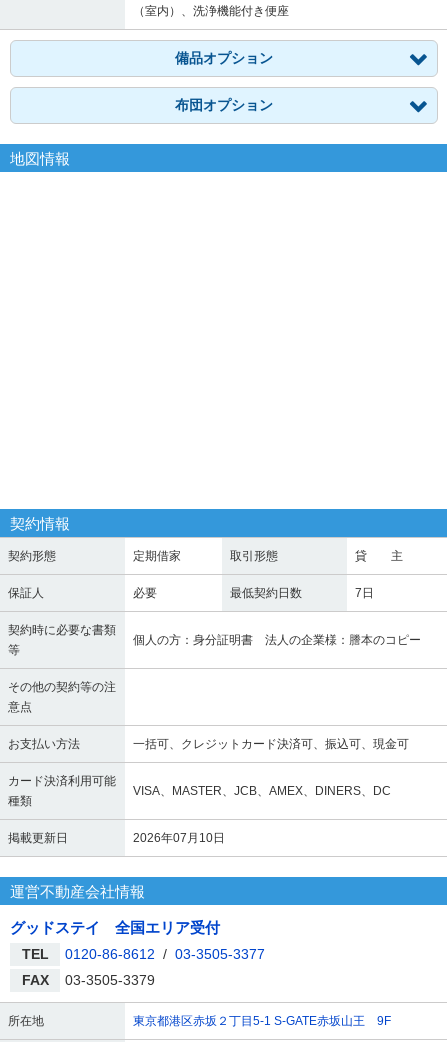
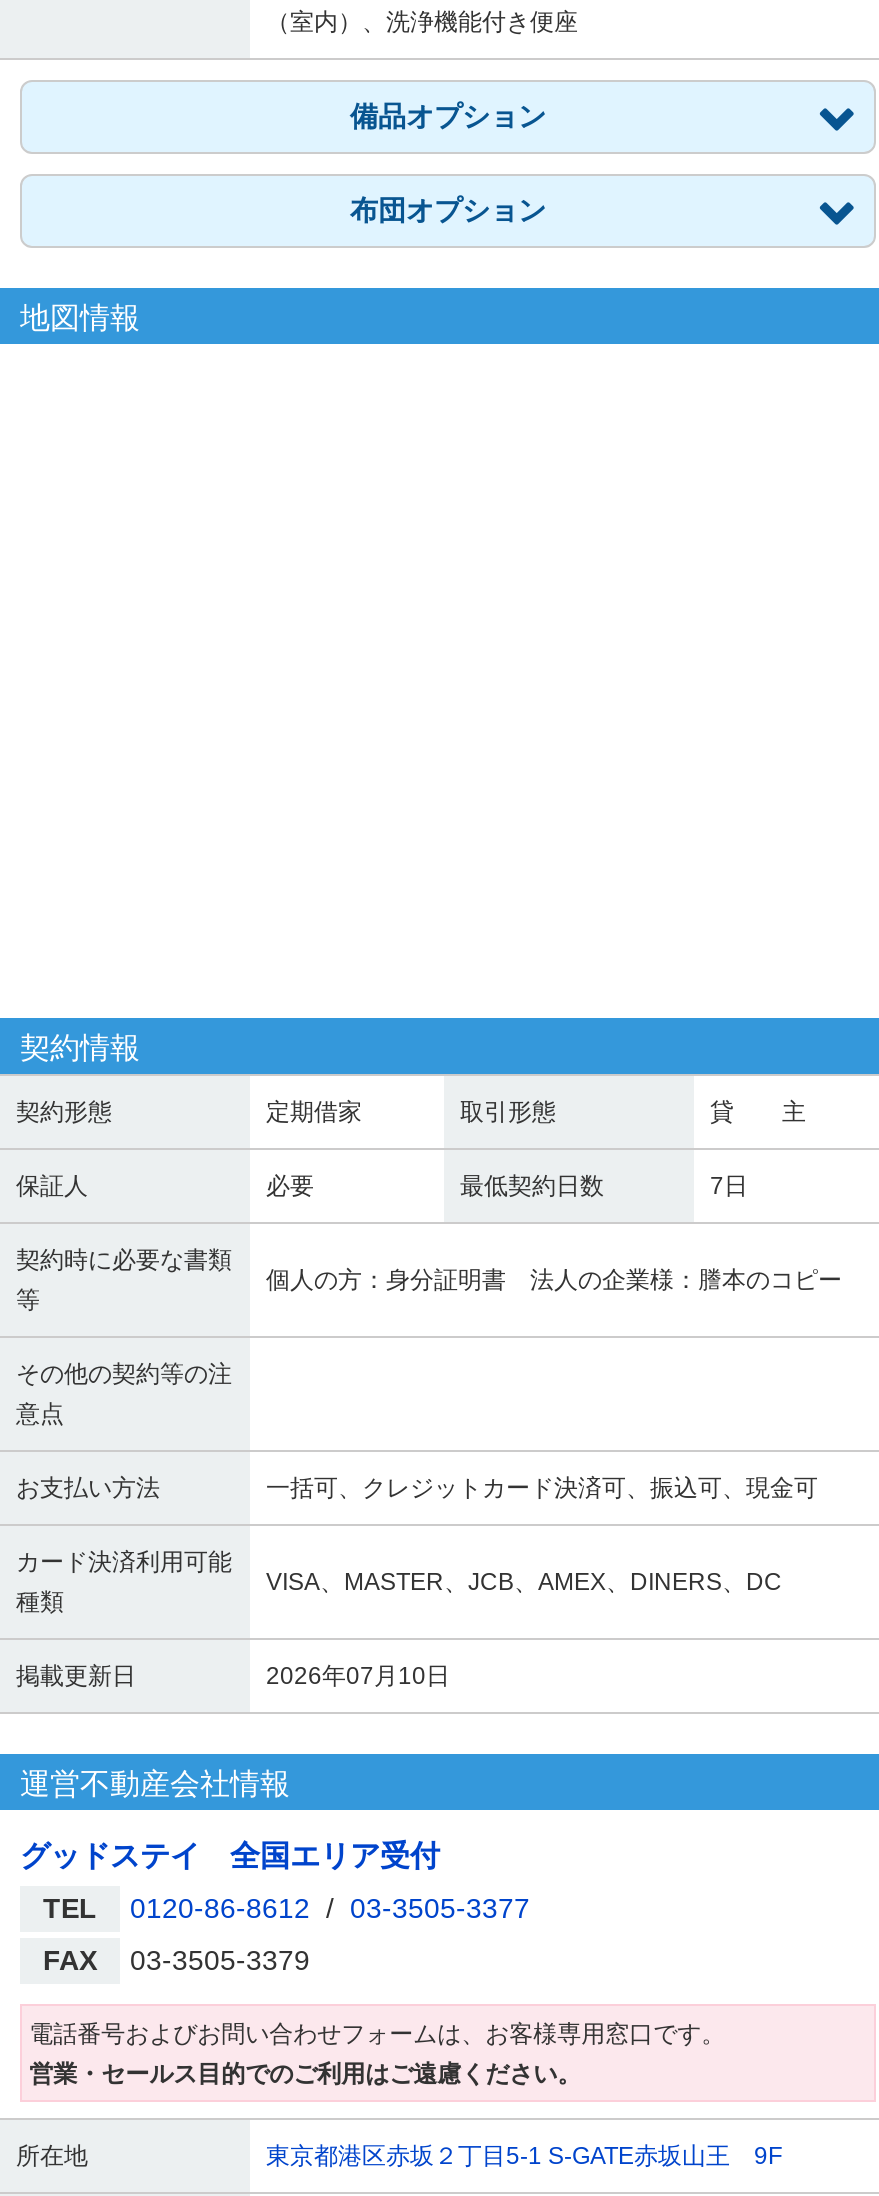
+ 電話番号およびお問い合わせフォームは、お客様専用窓口です。
+ 営業・セールス目的でのご利用はご遠慮ください。
